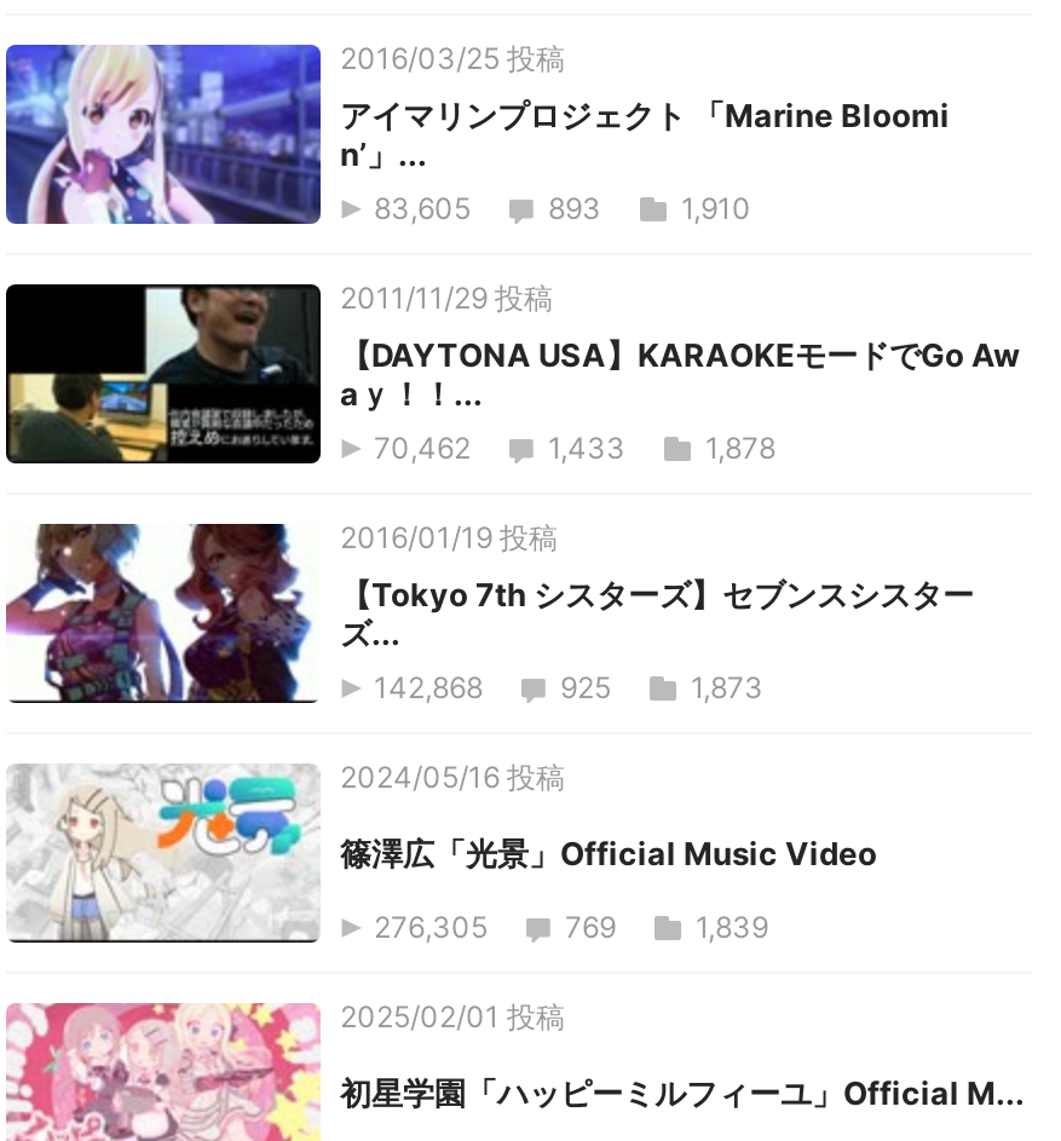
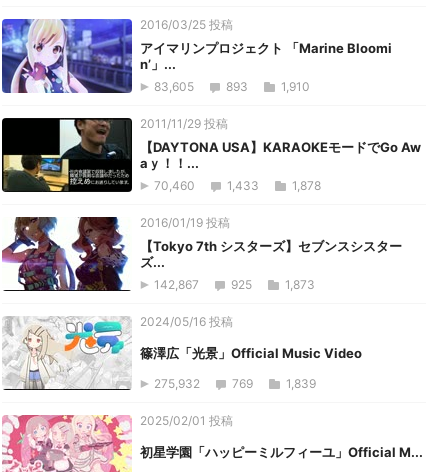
- 70,462
+ 70,460

- 142,868
+ 142,867

- 276,305
+ 275,932
